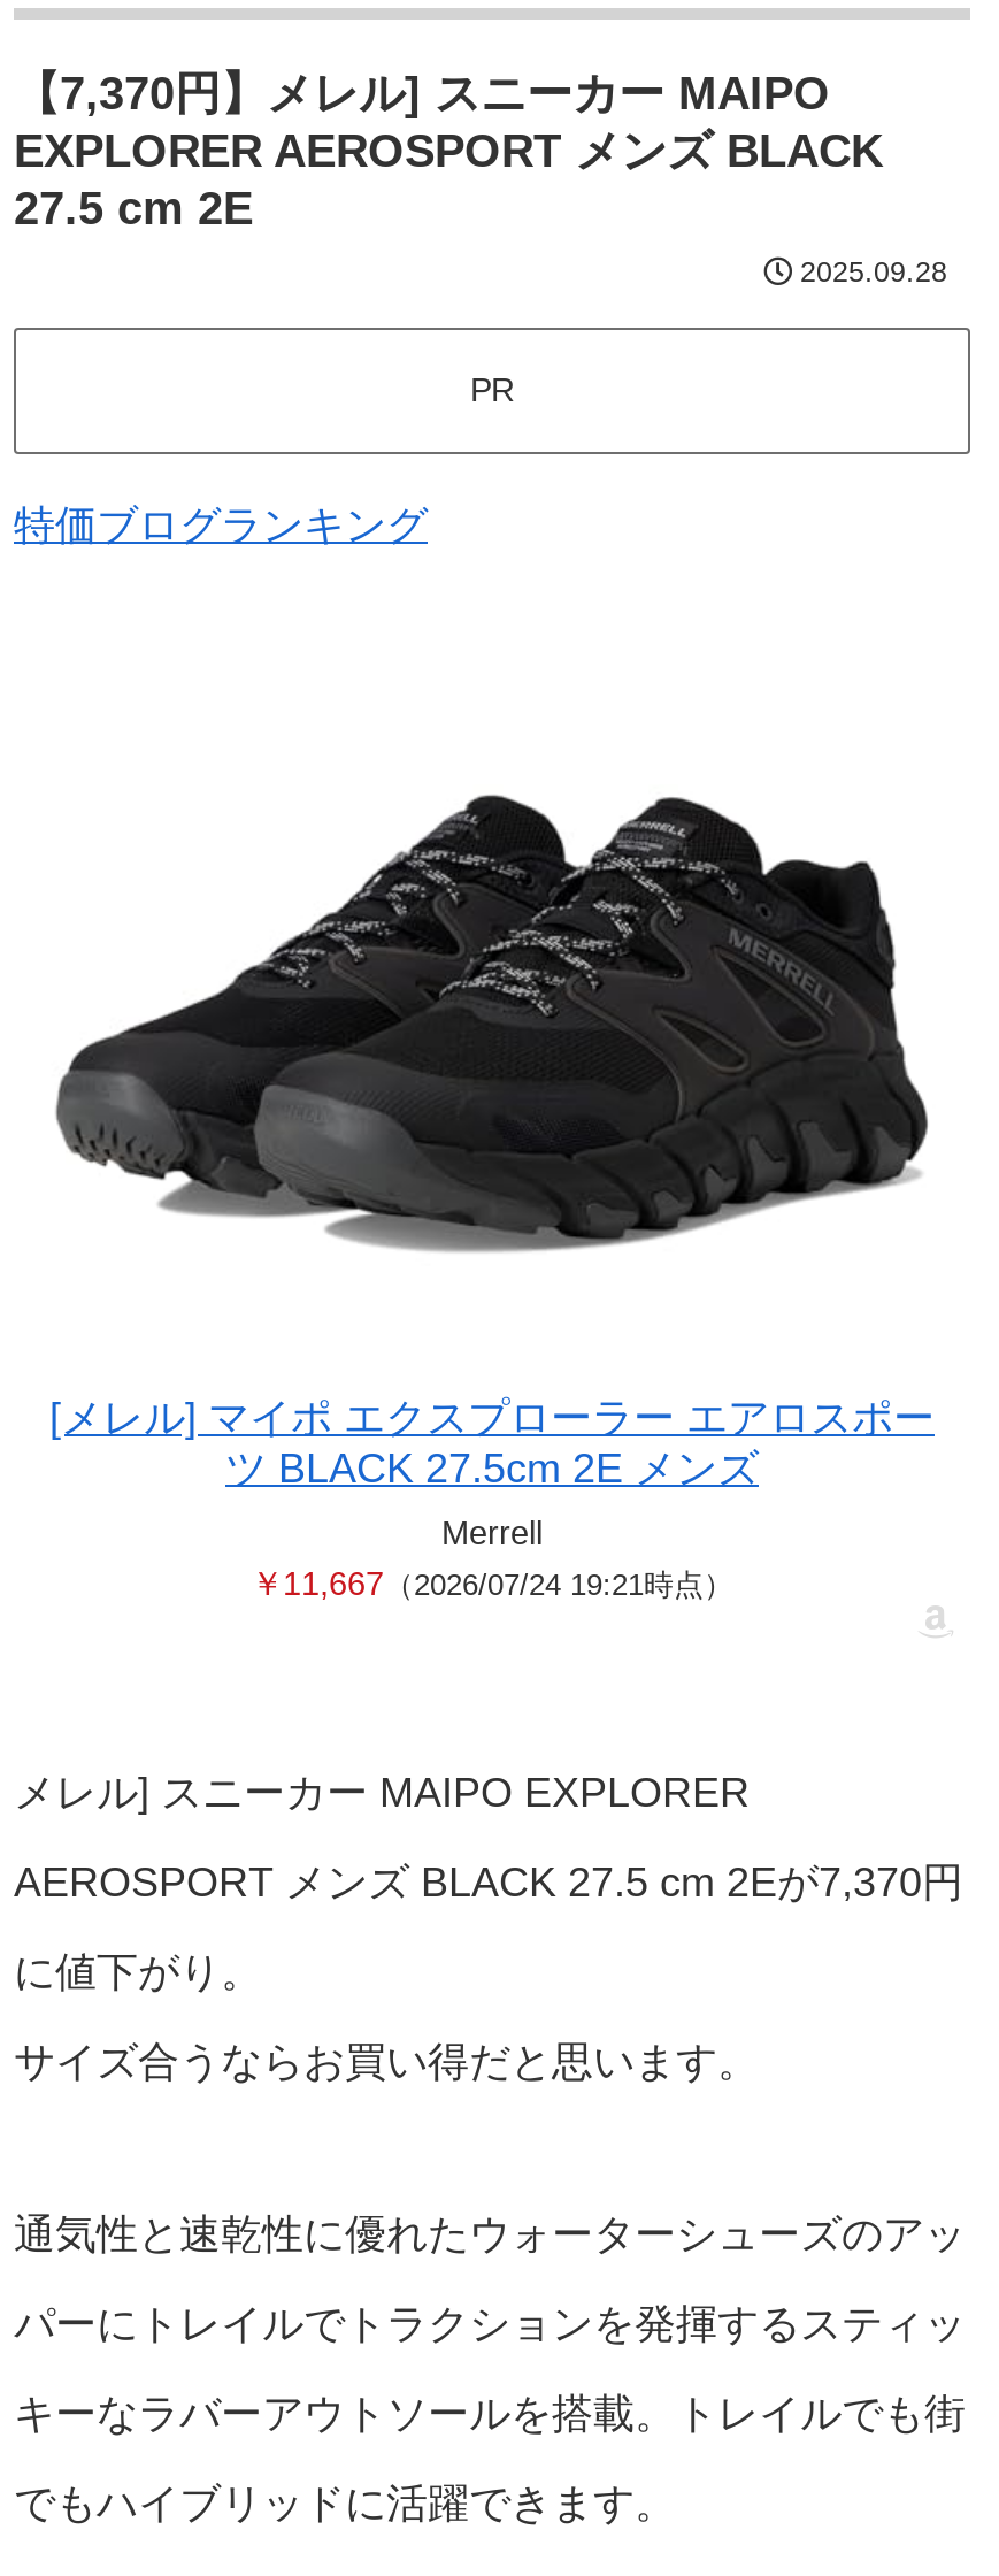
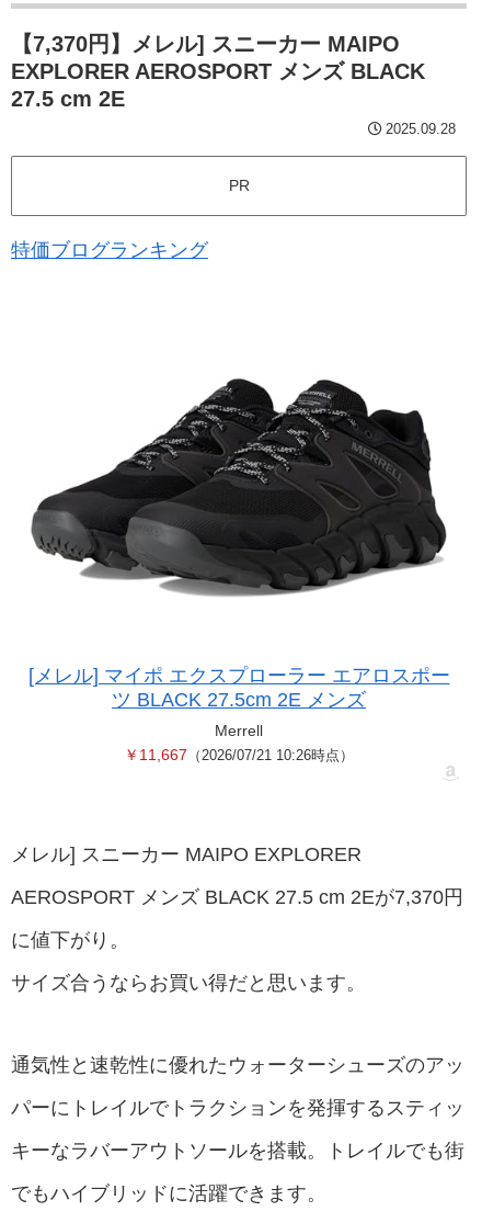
- ￥11,667（2026/07/24 19:21時点）
+ ￥11,667（2026/07/21 10:26時点）
